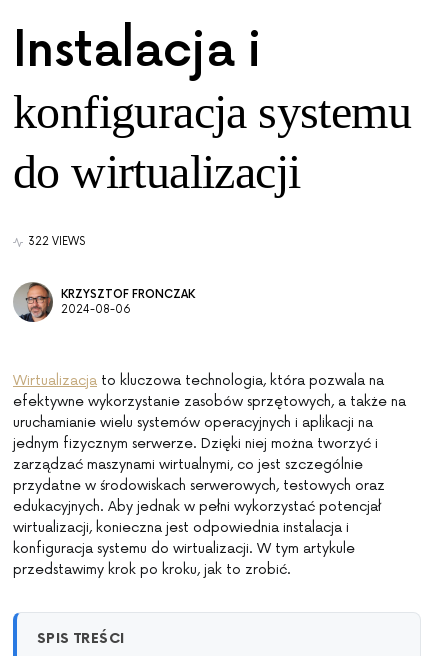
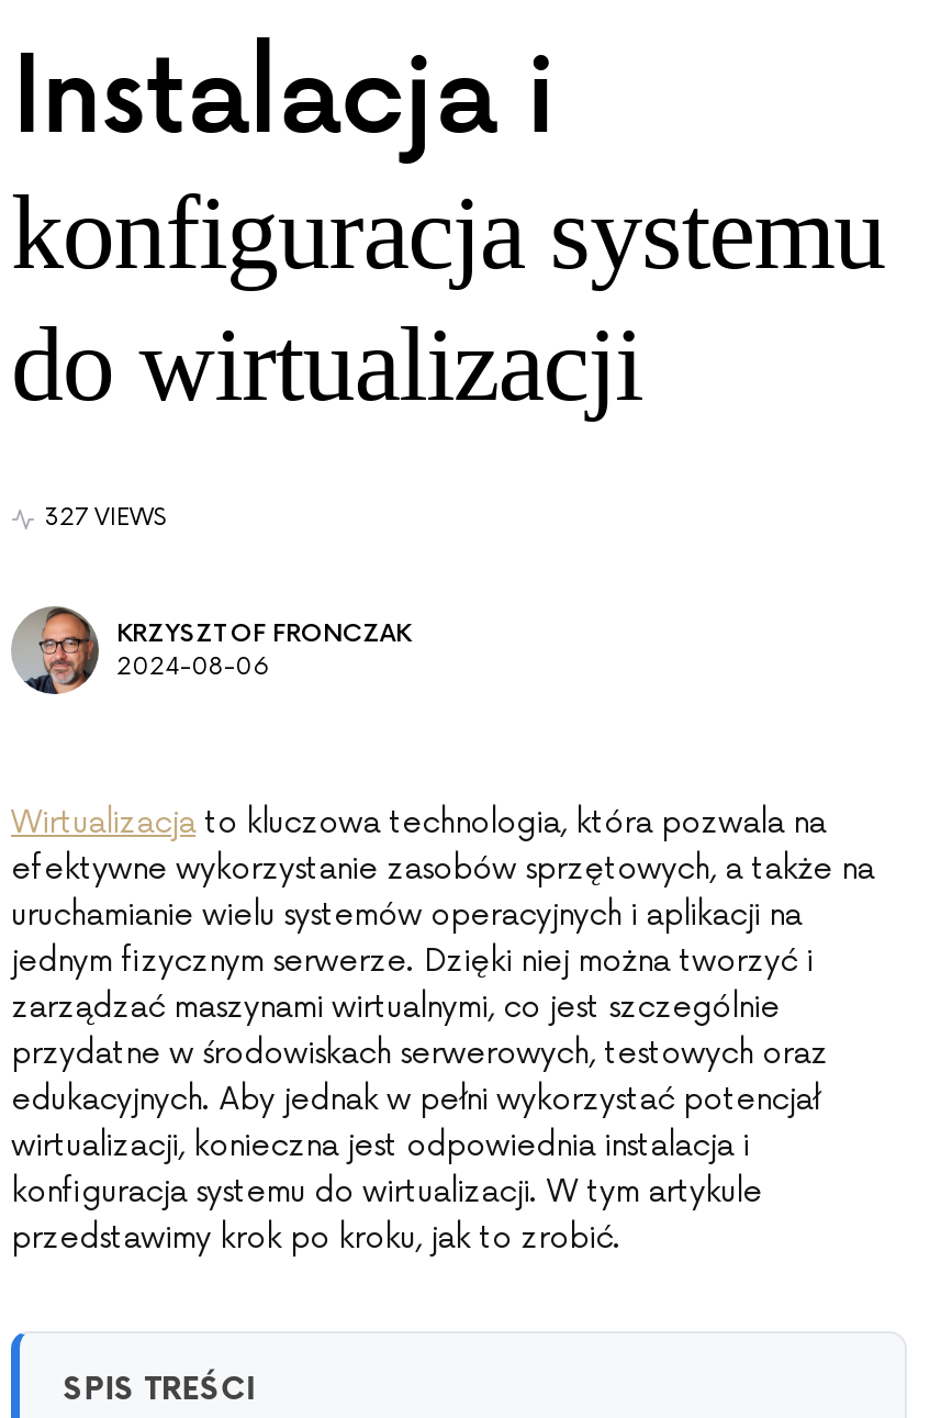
- 322 VIEWS
+ 327 VIEWS
